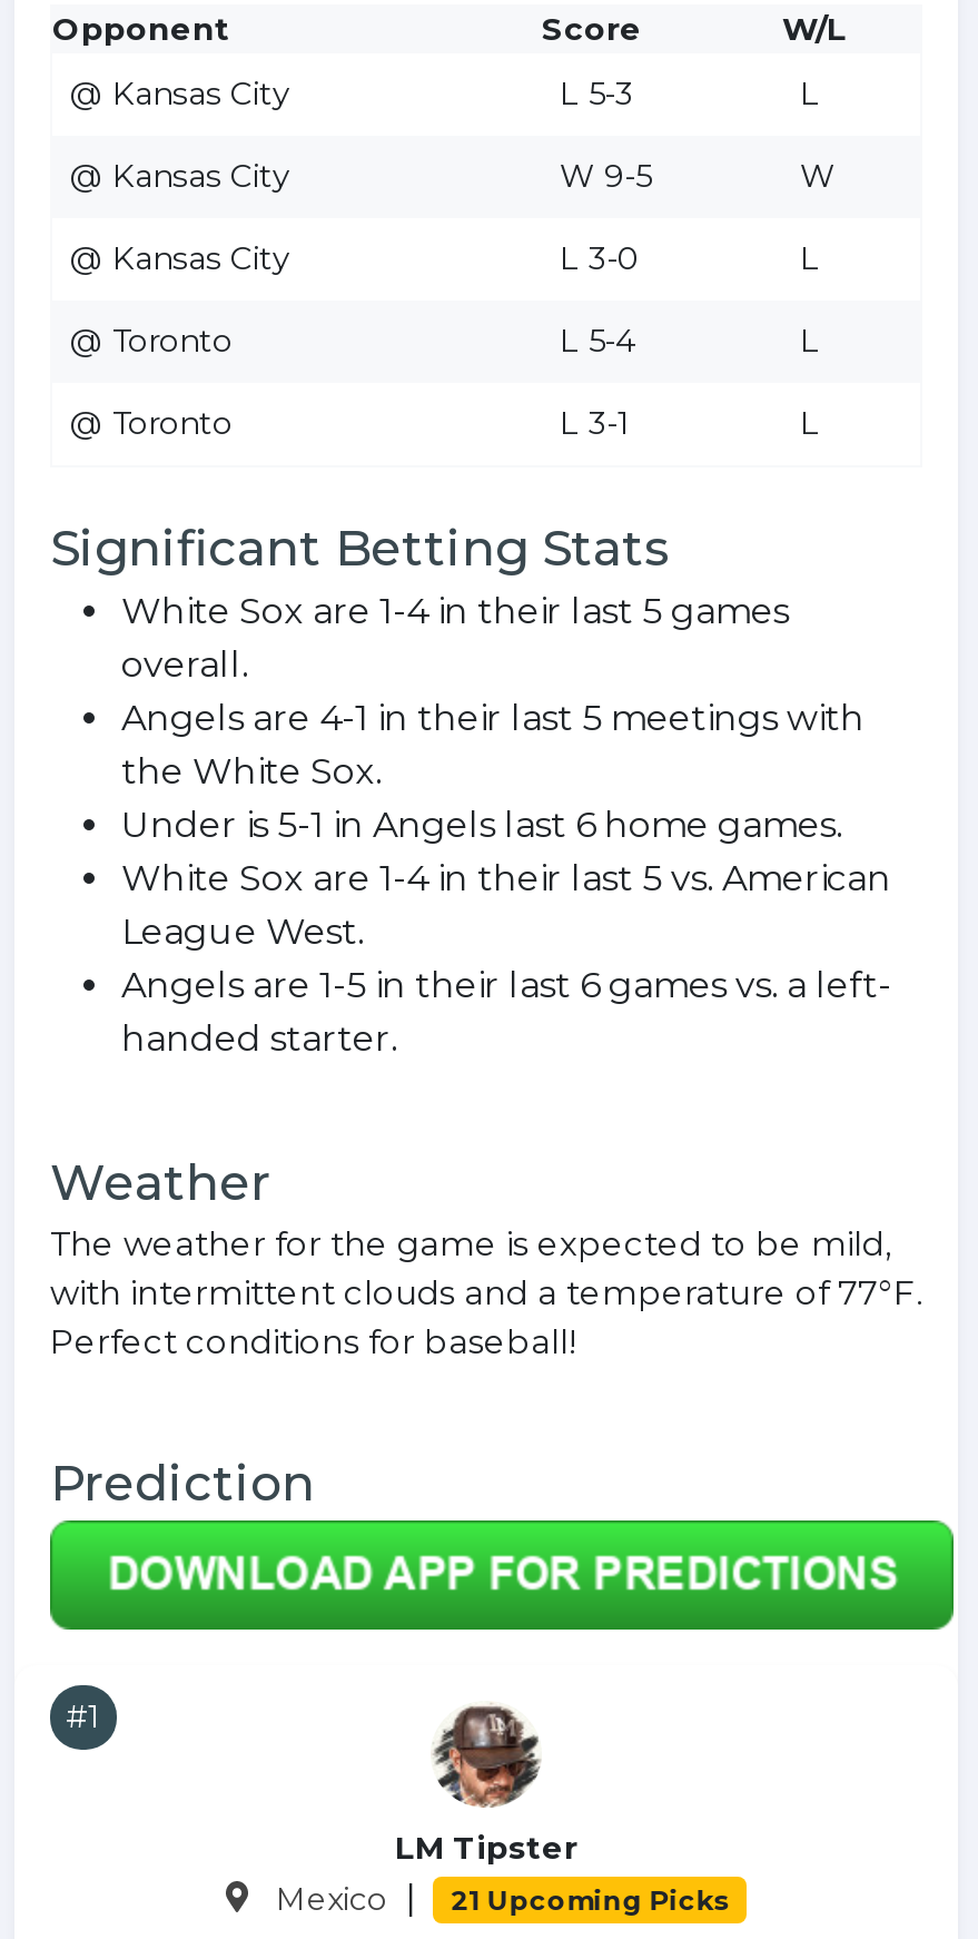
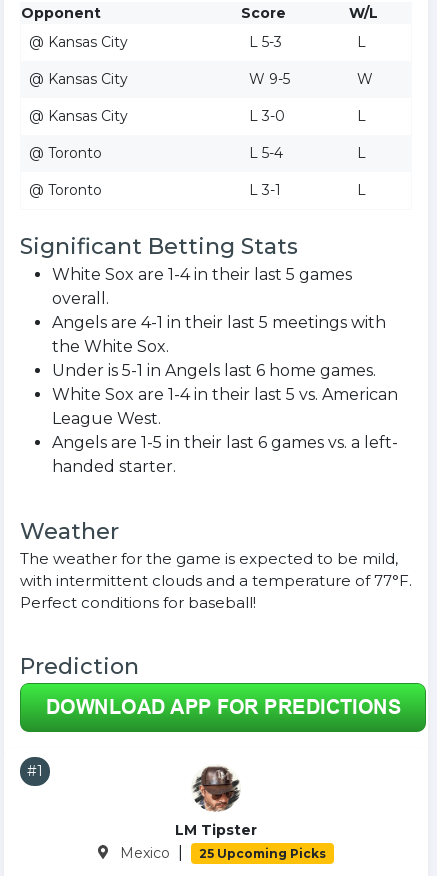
- 21 Upcoming Picks
+ 25 Upcoming Picks
